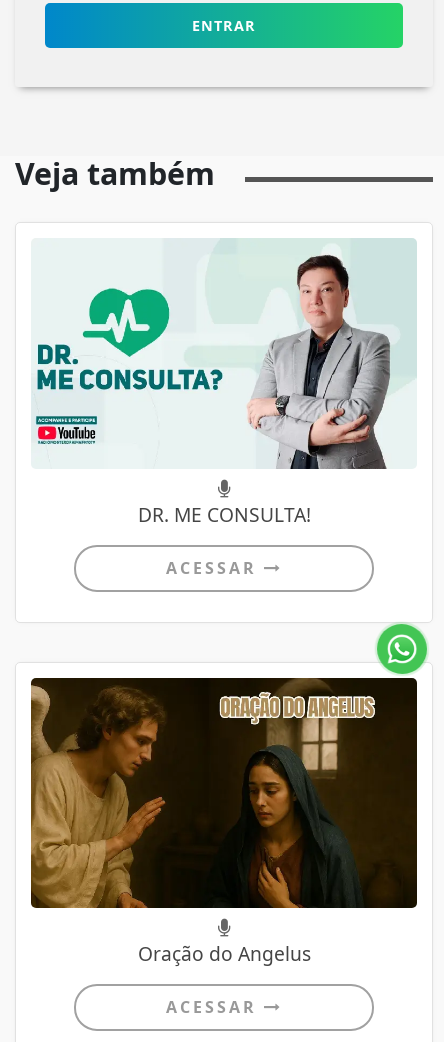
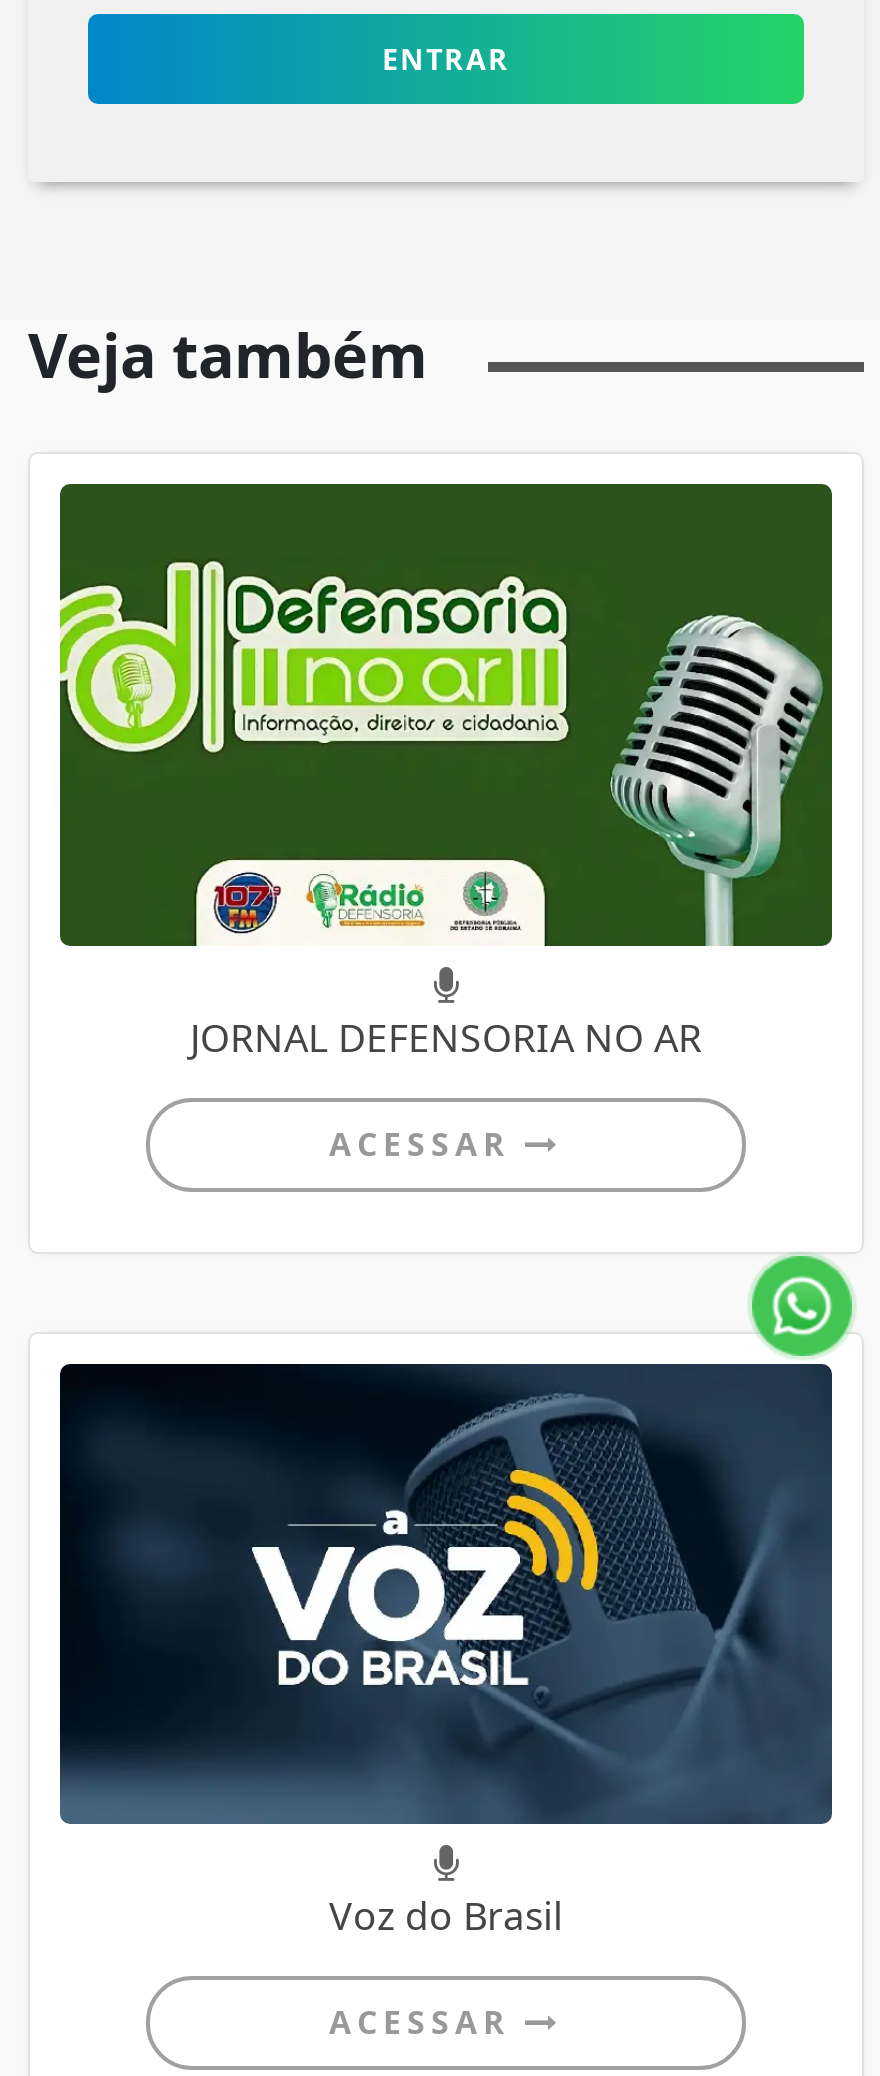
- [image]
- DR. ME CONSULTA!
+ [image]
+ JORNAL DEFENSORIA NO AR

- [image]
- Oração do Angelus
+ [image]
+ Voz do Brasil
